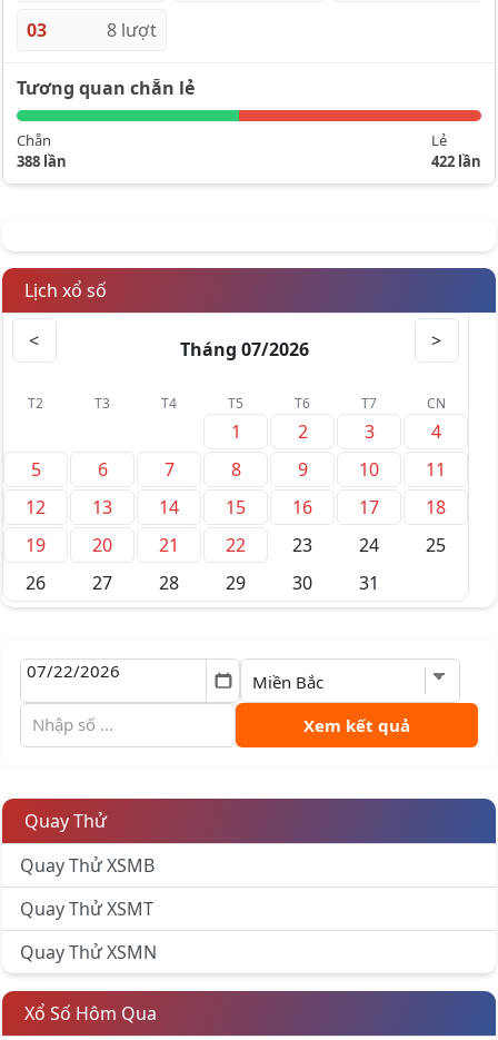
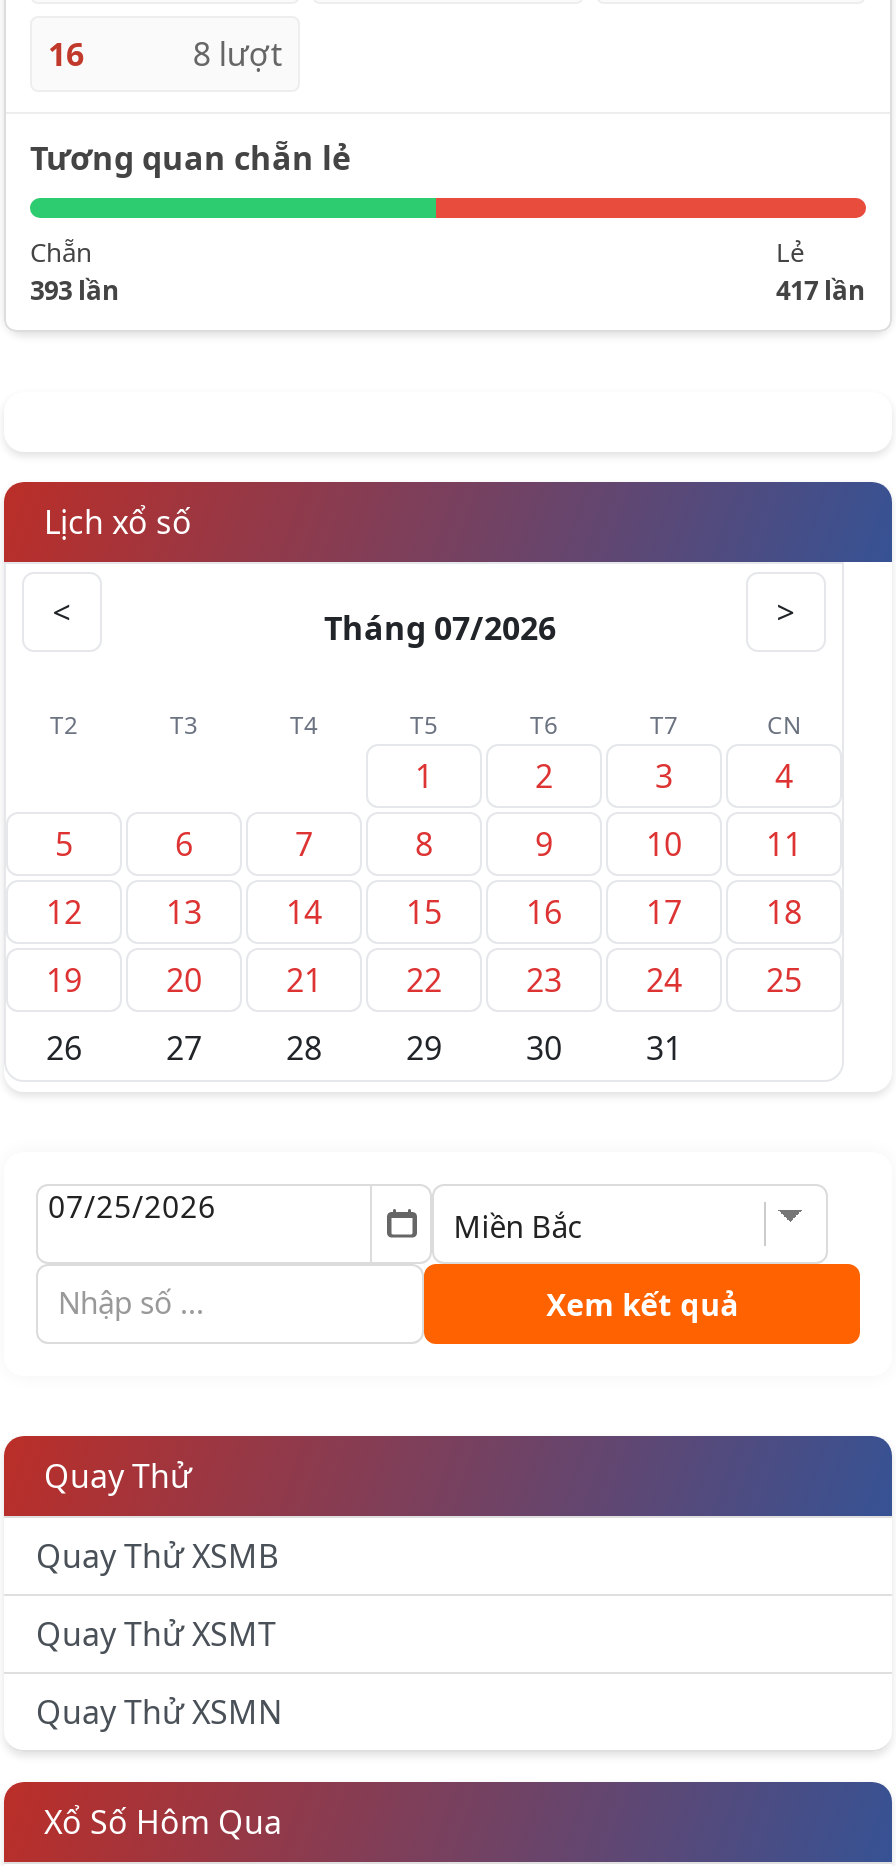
- 03
+ 16

- 388 lần
+ 393 lần

- 422 lần
+ 417 lần
